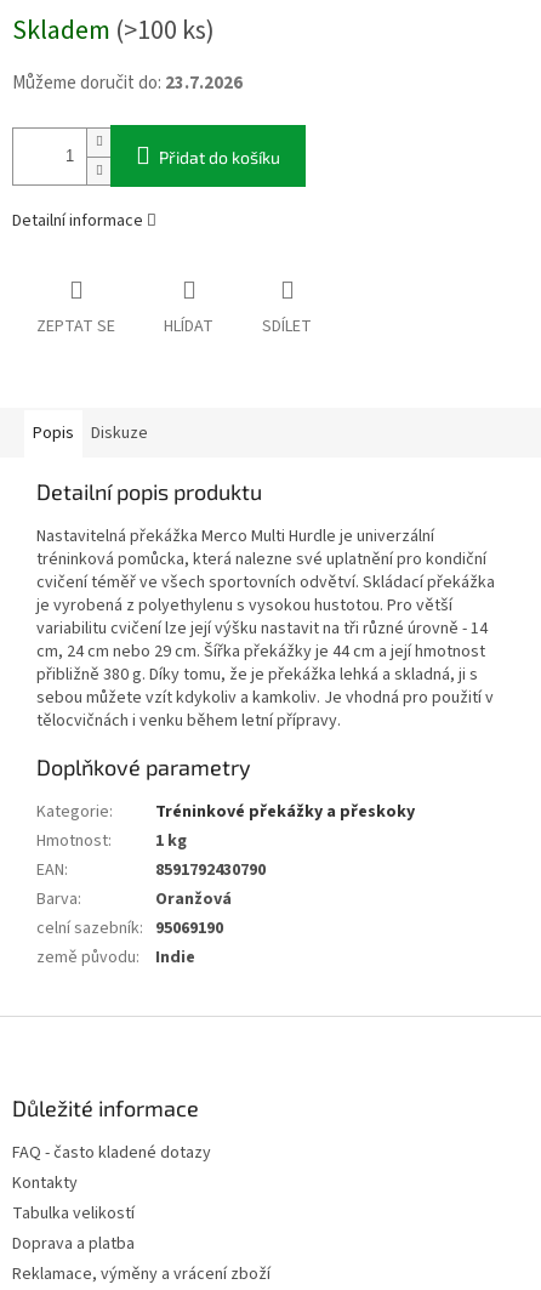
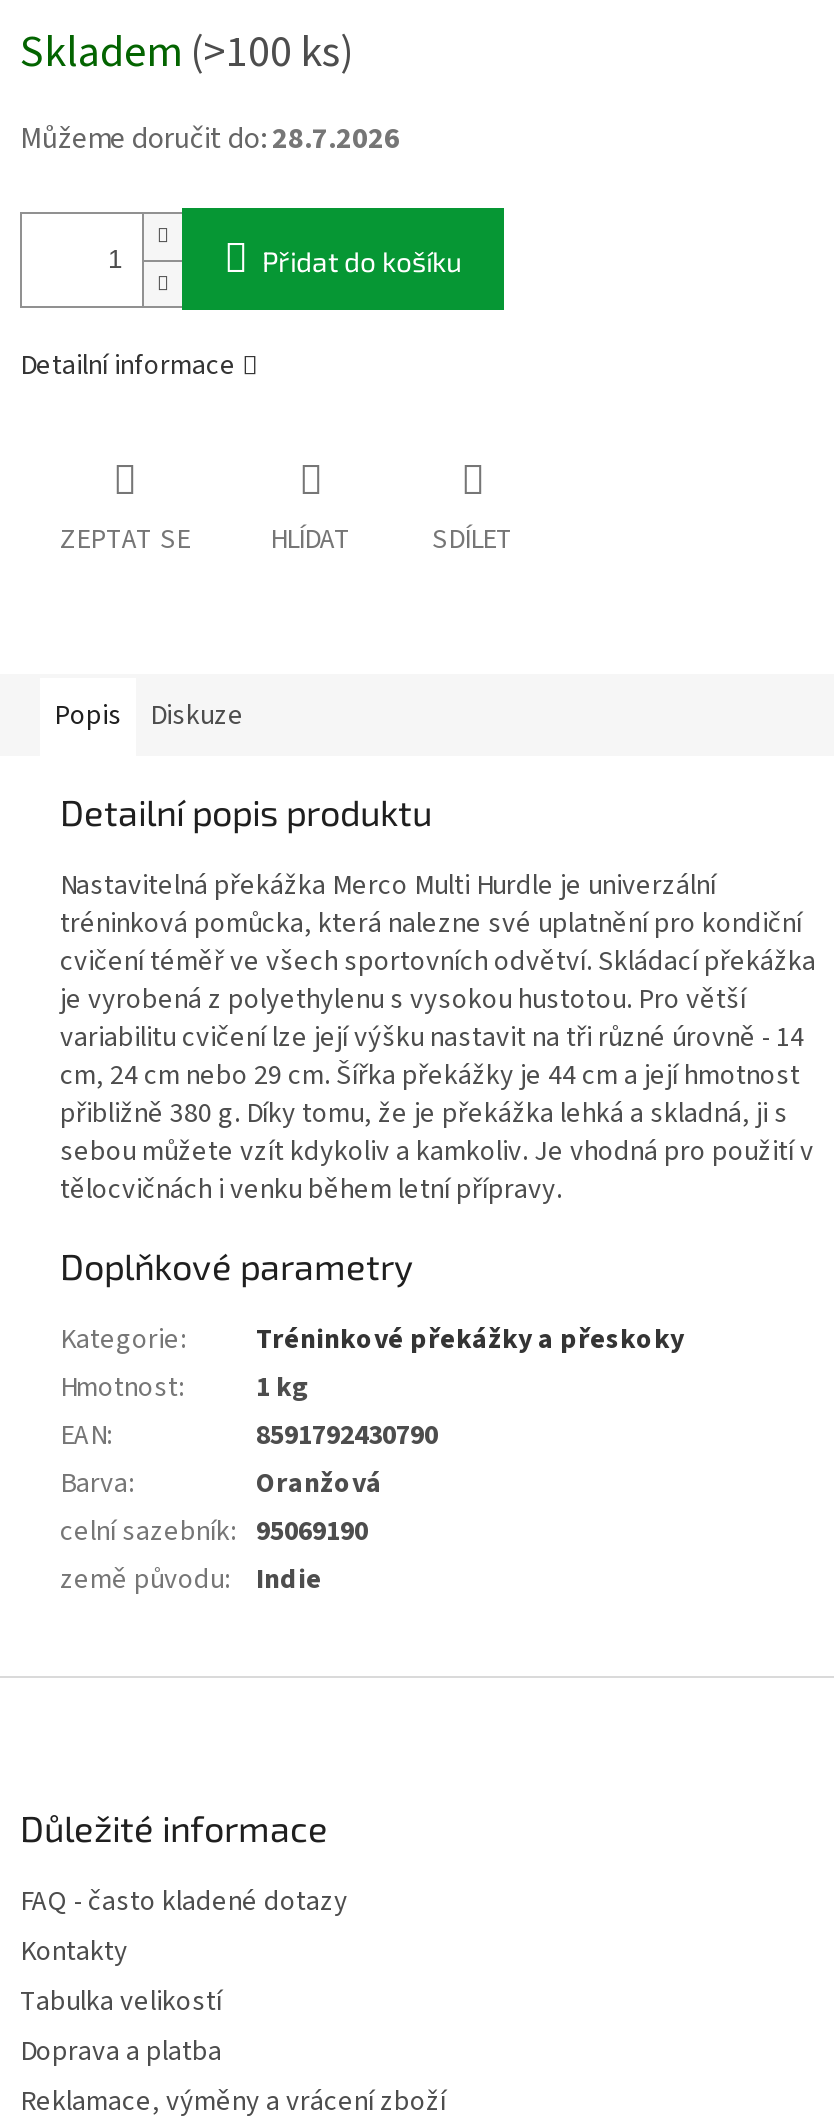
- Můžeme doručit do: 23.7.2026
+ Můžeme doručit do: 28.7.2026
